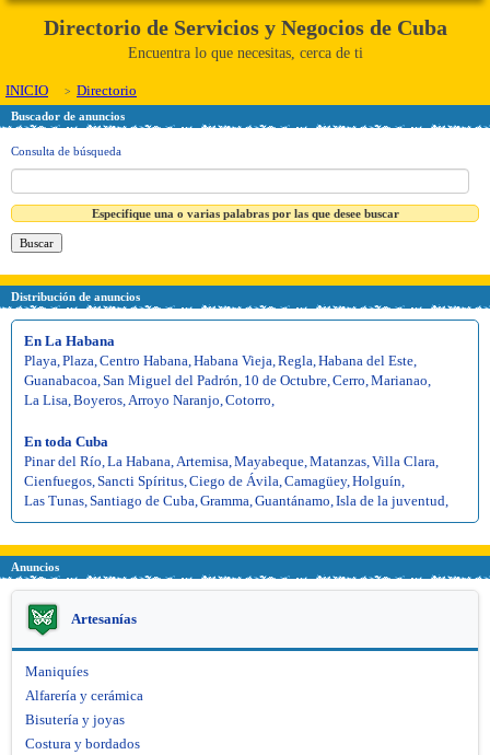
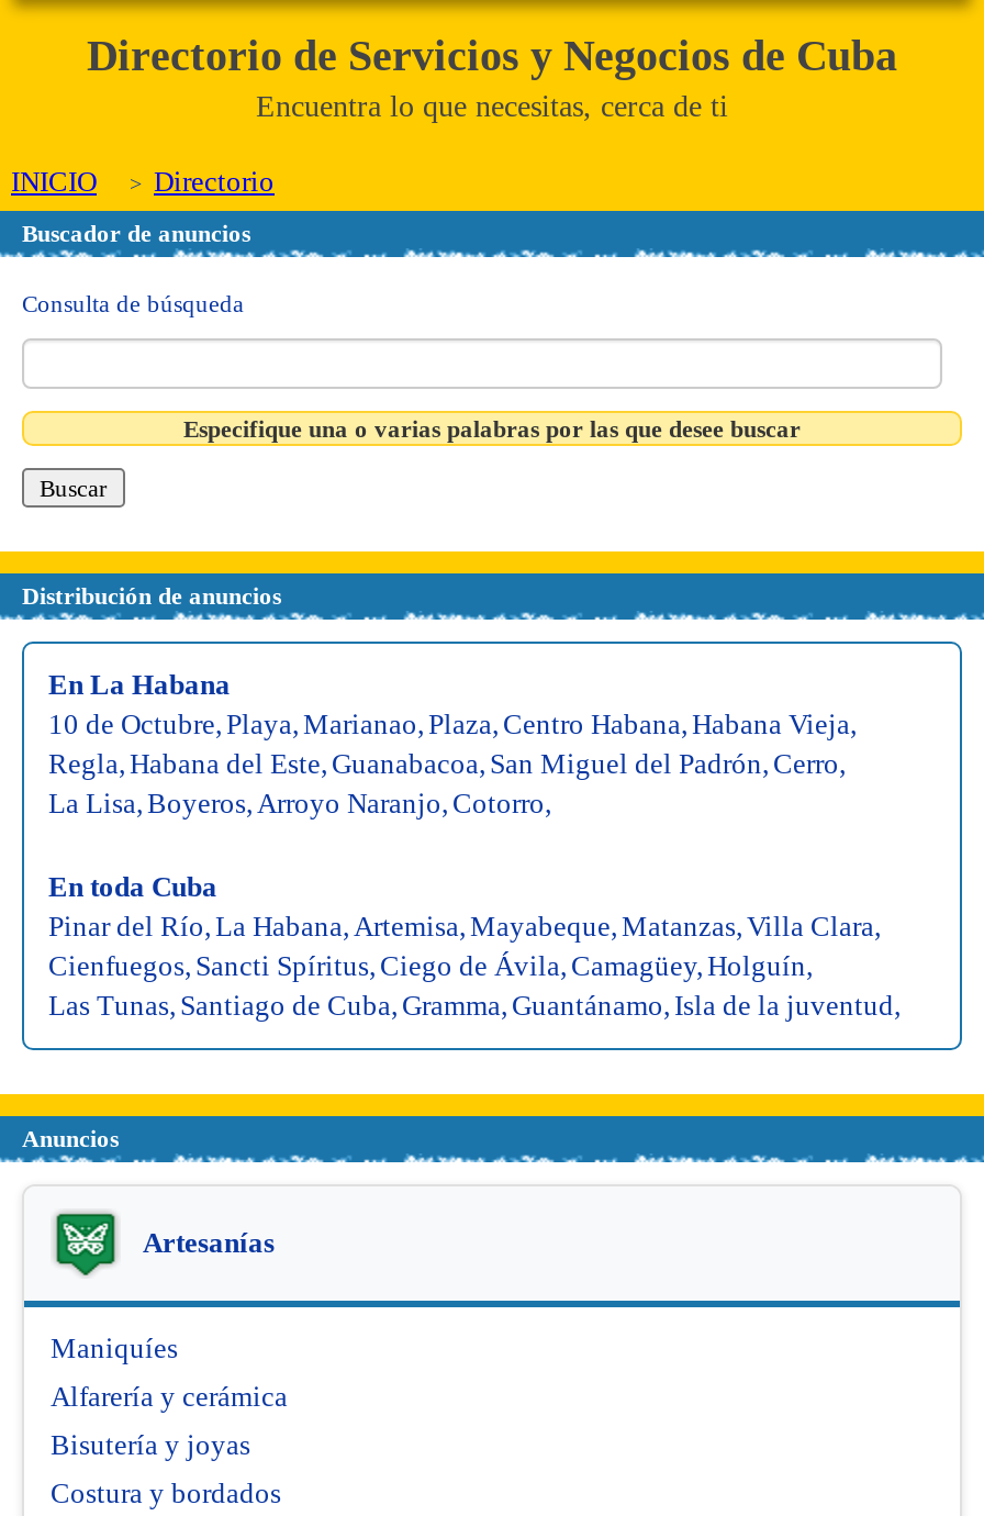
- Playa, Plaza, Centro Habana, Habana Vieja, Regla, Habana del Este,
- Guanabacoa, San Miguel del Padrón, 10 de Octubre, Cerro, Marianao,
+ 10 de Octubre, Playa, Marianao, Plaza, Centro Habana, Habana Vieja,
+ Regla, Habana del Este, Guanabacoa, San Miguel del Padrón, Cerro,
